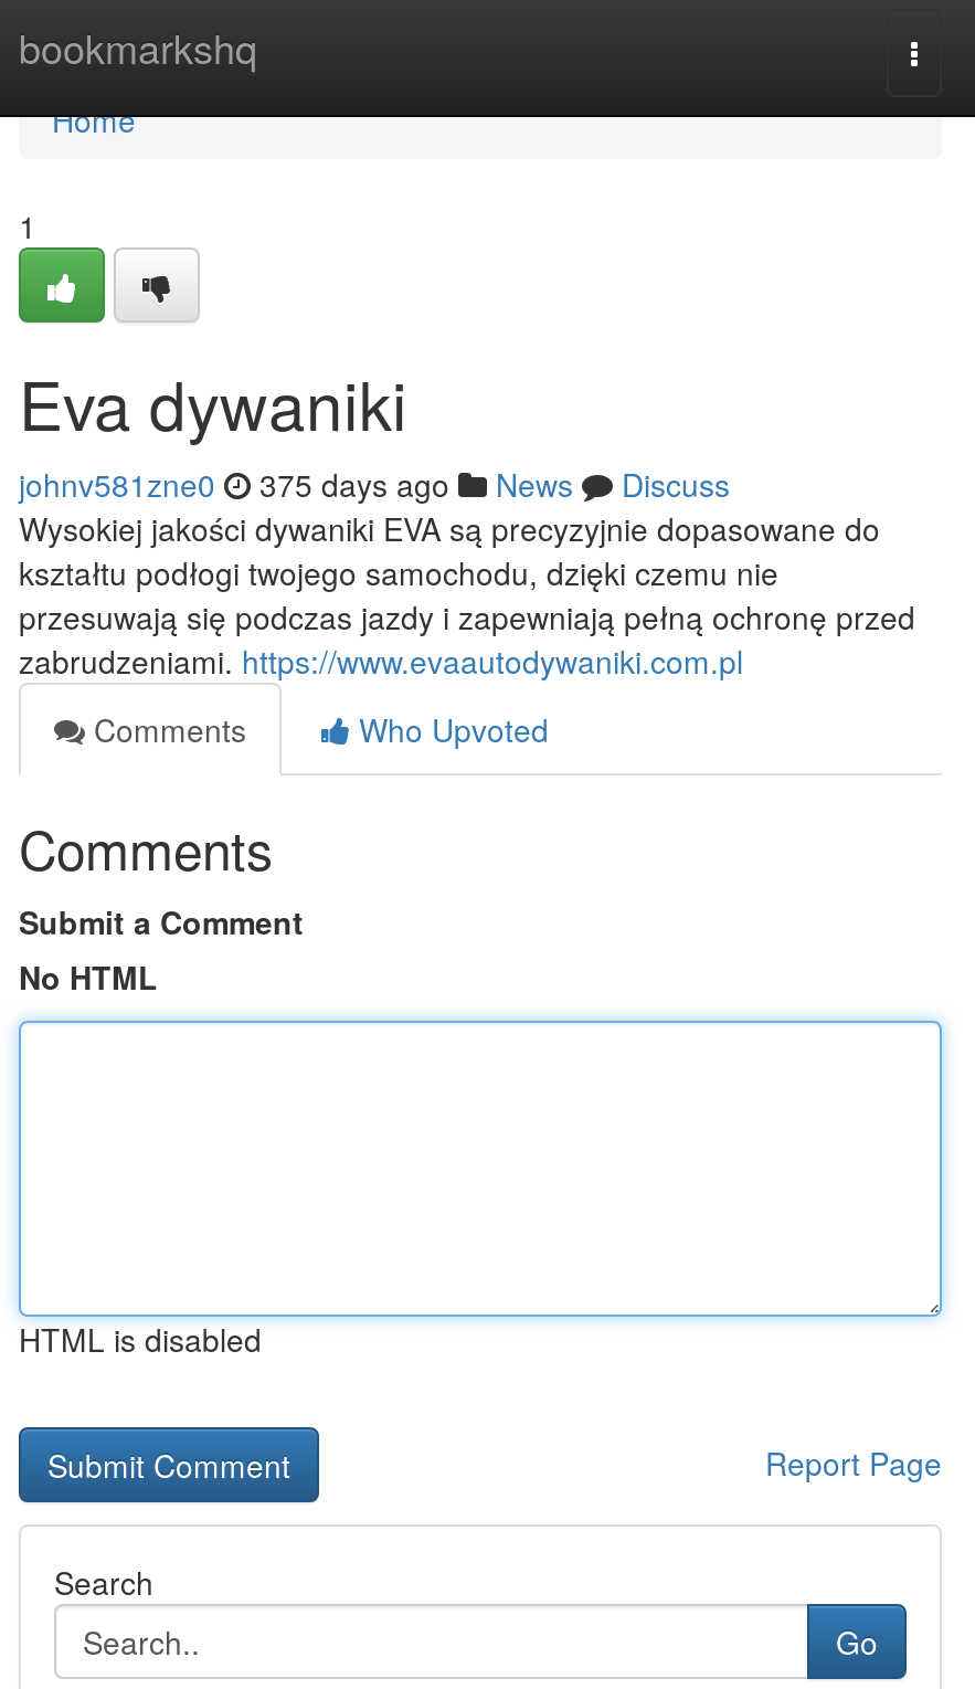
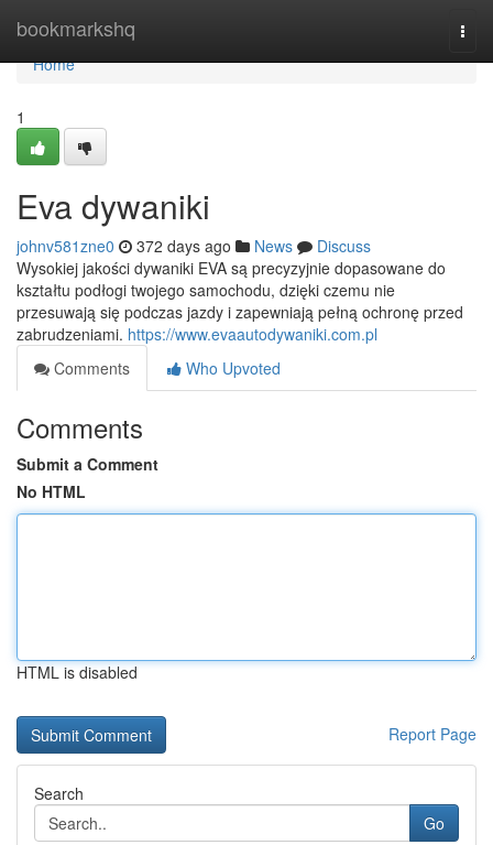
- johnv581zne0 375 days ago News Discuss
+ johnv581zne0 372 days ago News Discuss
